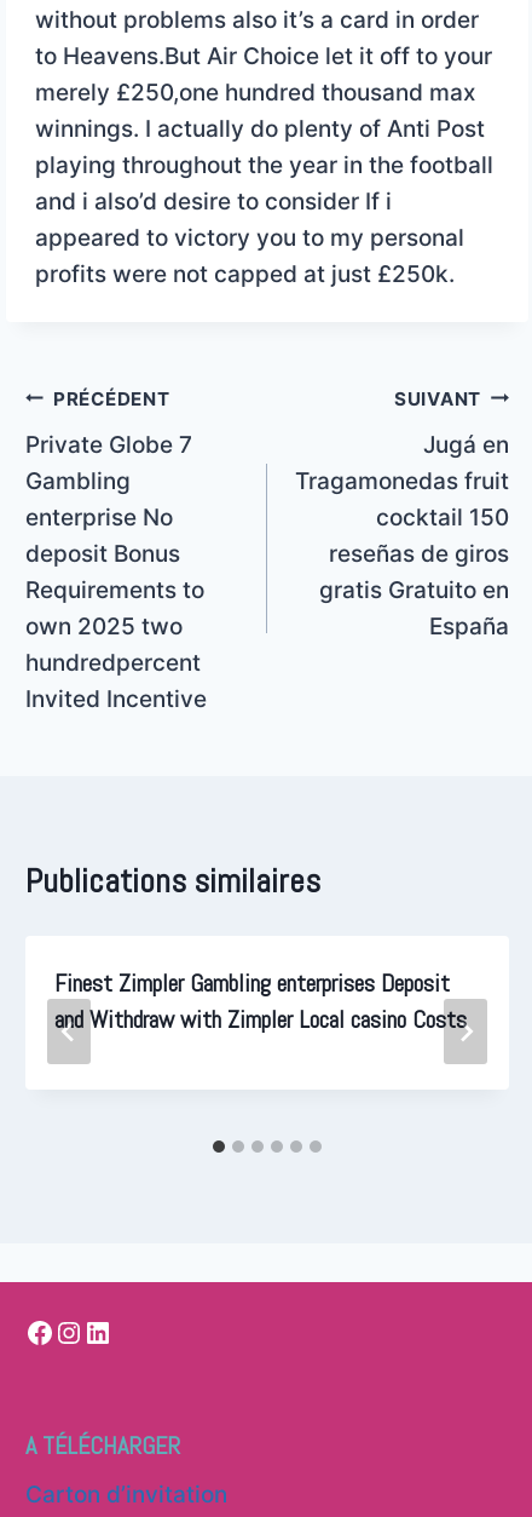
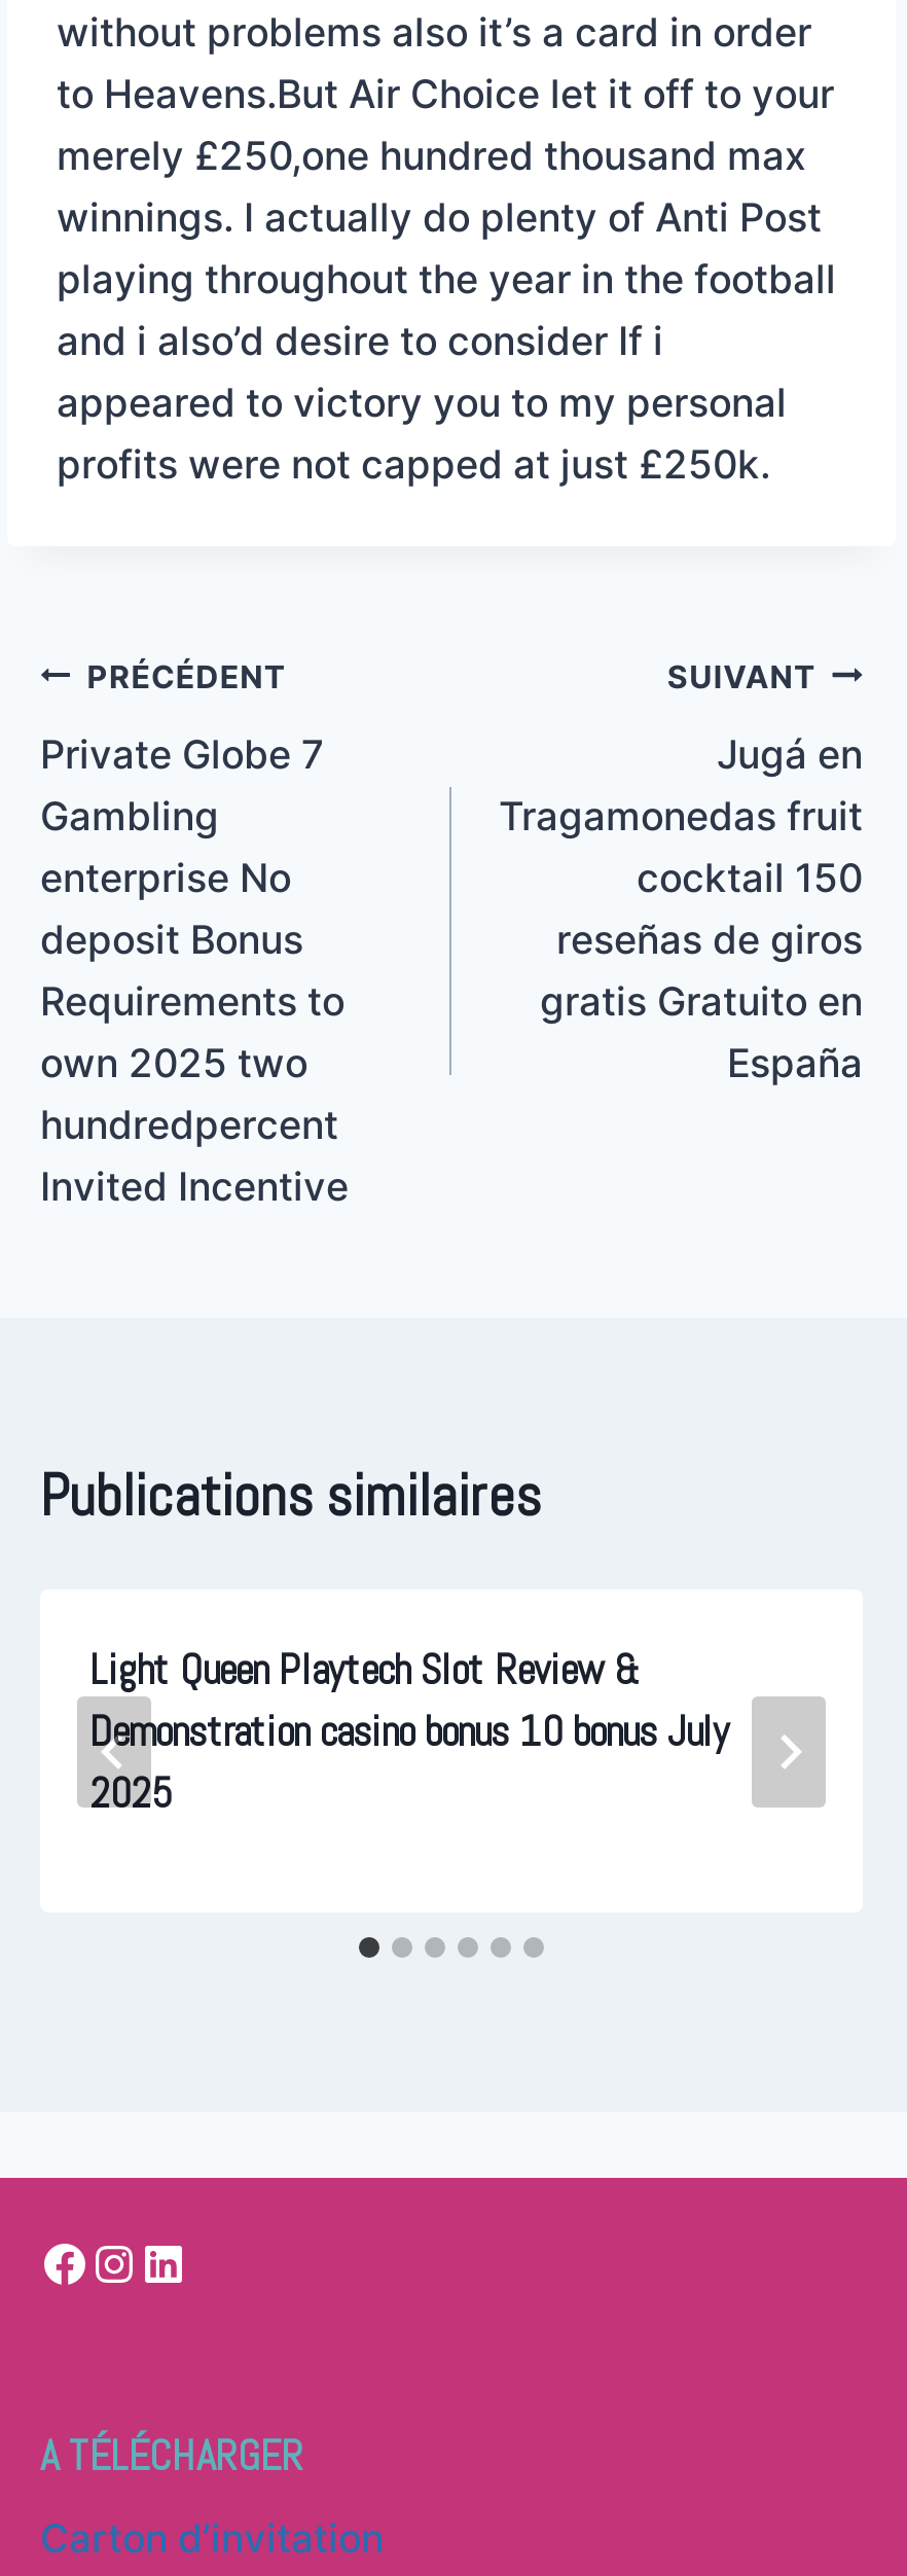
- Finest Zimpler Gambling enterprises Deposit
- and Withdraw with Zimpler Local casino Costs
+ Light Queen Playtech Slot Review &
+ Demonstration casino bonus 10 bonus July
+ 2025
